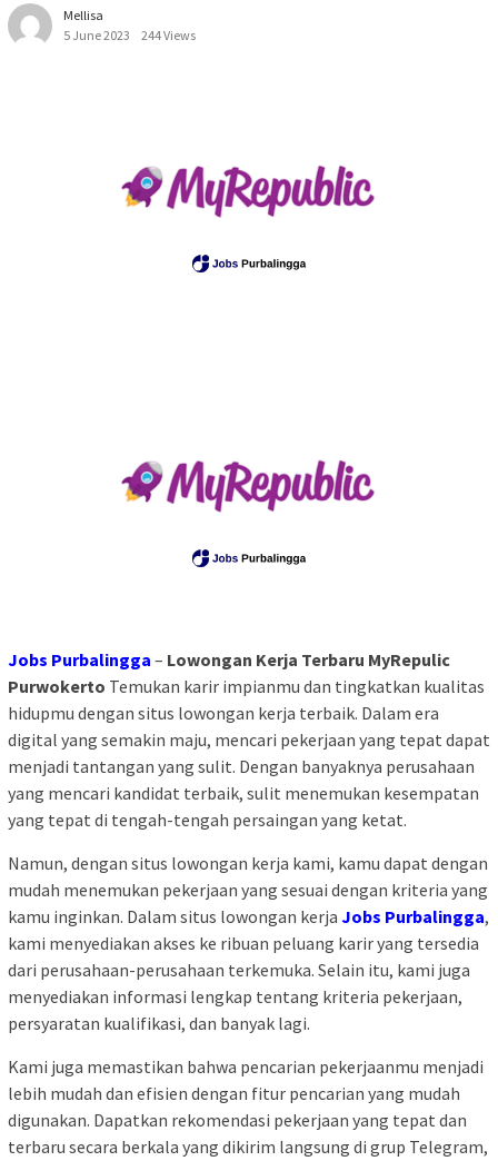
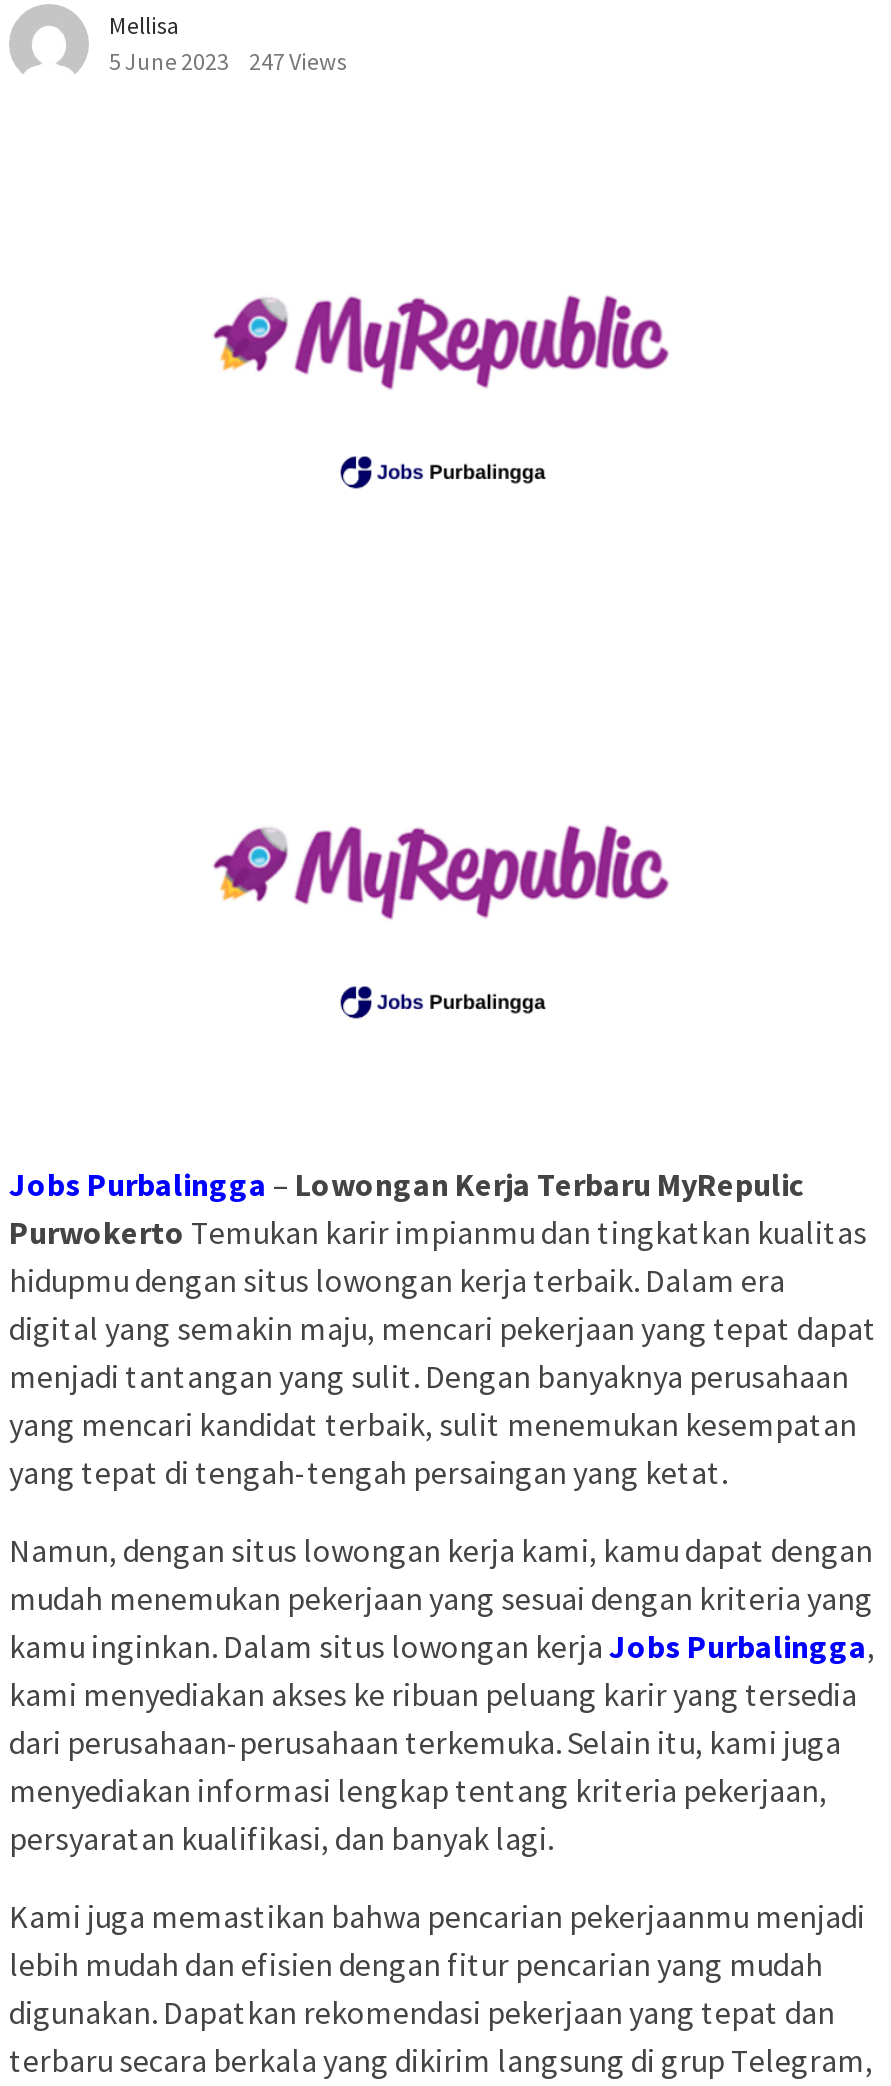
- 5 June 2023 244 Views
+ 5 June 2023 247 Views
